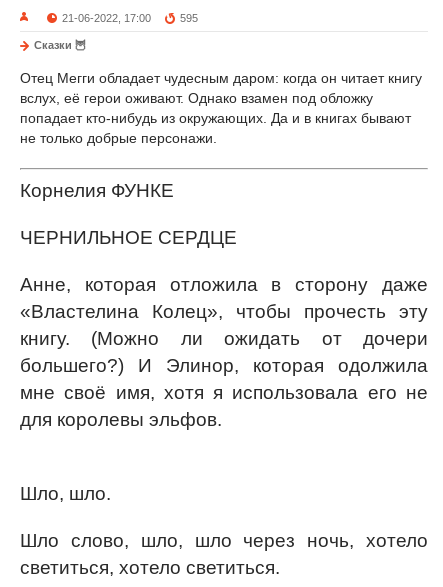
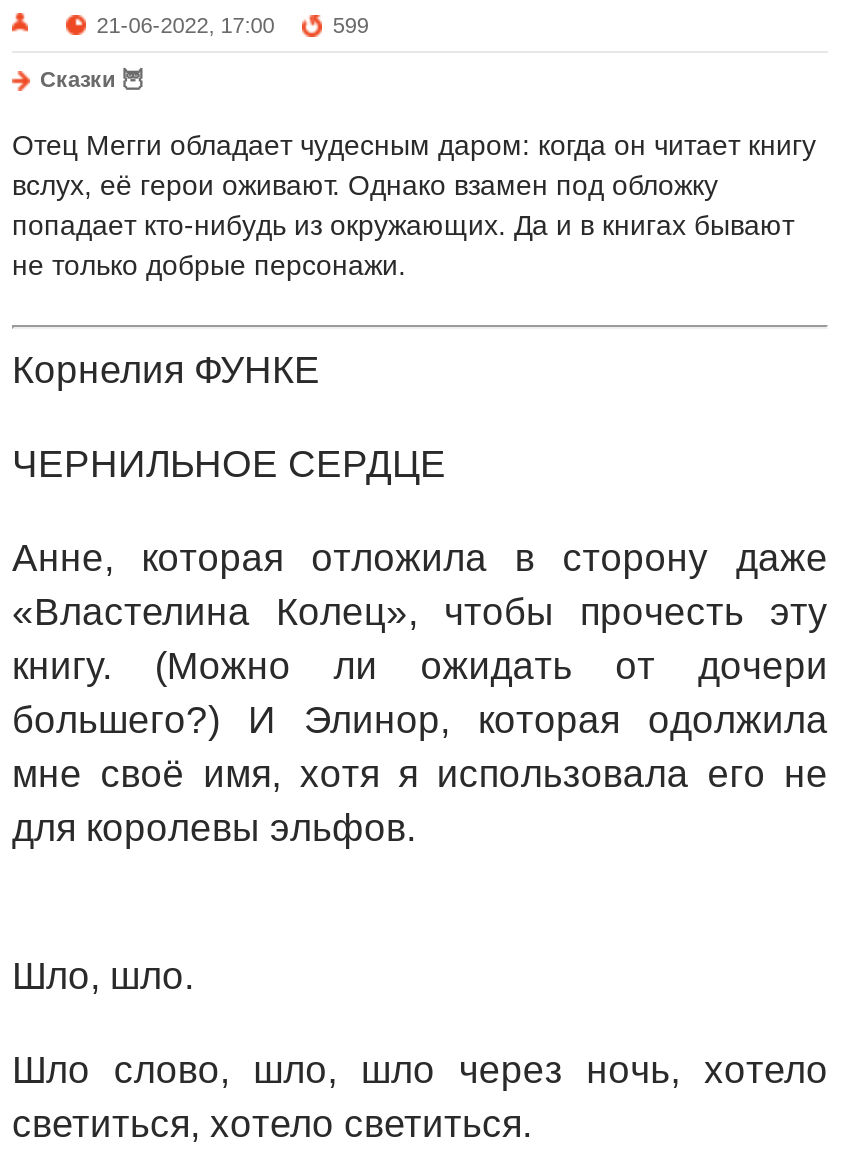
- 595
+ 599
